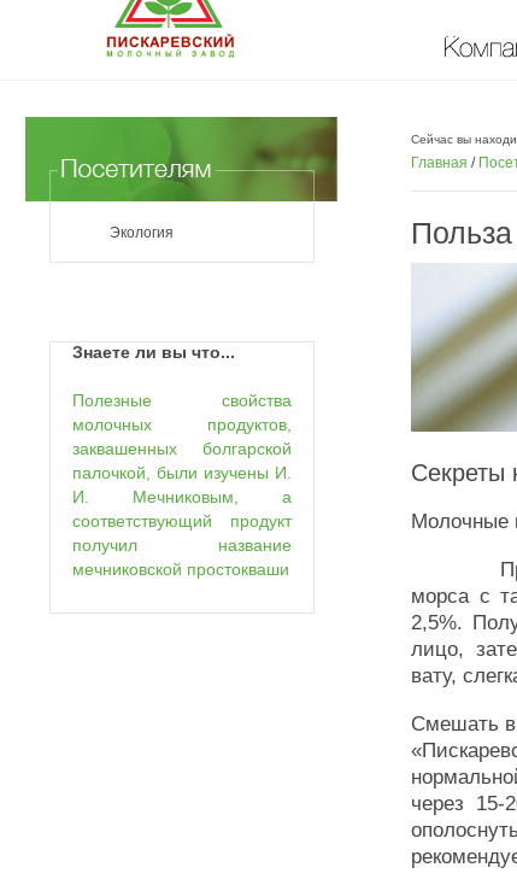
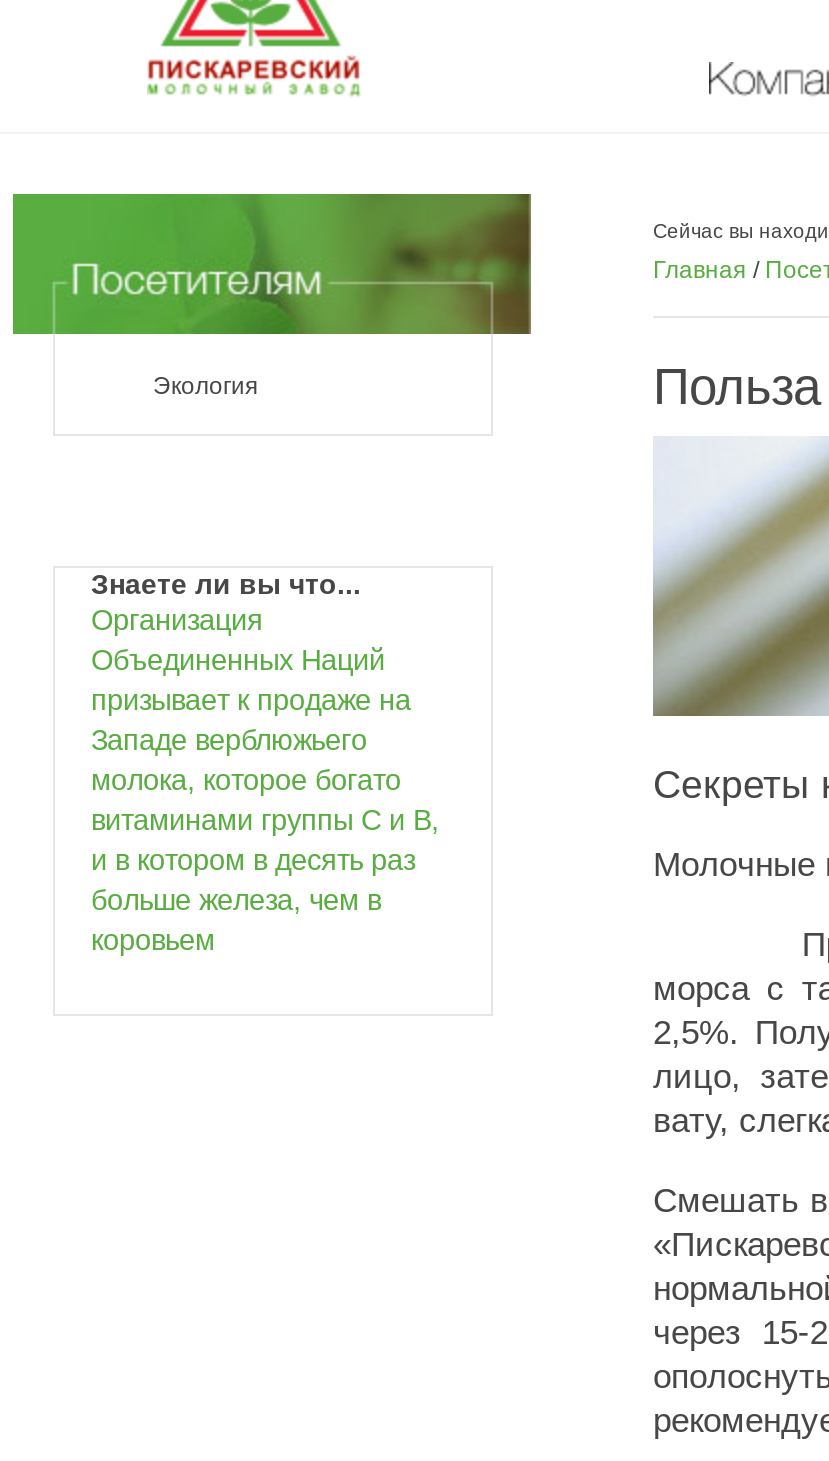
- Полезные свойства
- молочных продуктов,
- заквашенных болгарской
- палочкой, были изучены И.
- И. Мечниковым, а
- соответствующий продукт
- получил название
- мечниковской простокваши
+ Организация
+ Объединенных Наций
+ призывает к продаже на
+ Западе верблюжьего
+ молока, которое богато
+ витаминами группы С и В,
+ и в котором в десять раз
+ больше железа, чем в
+ коровьем
